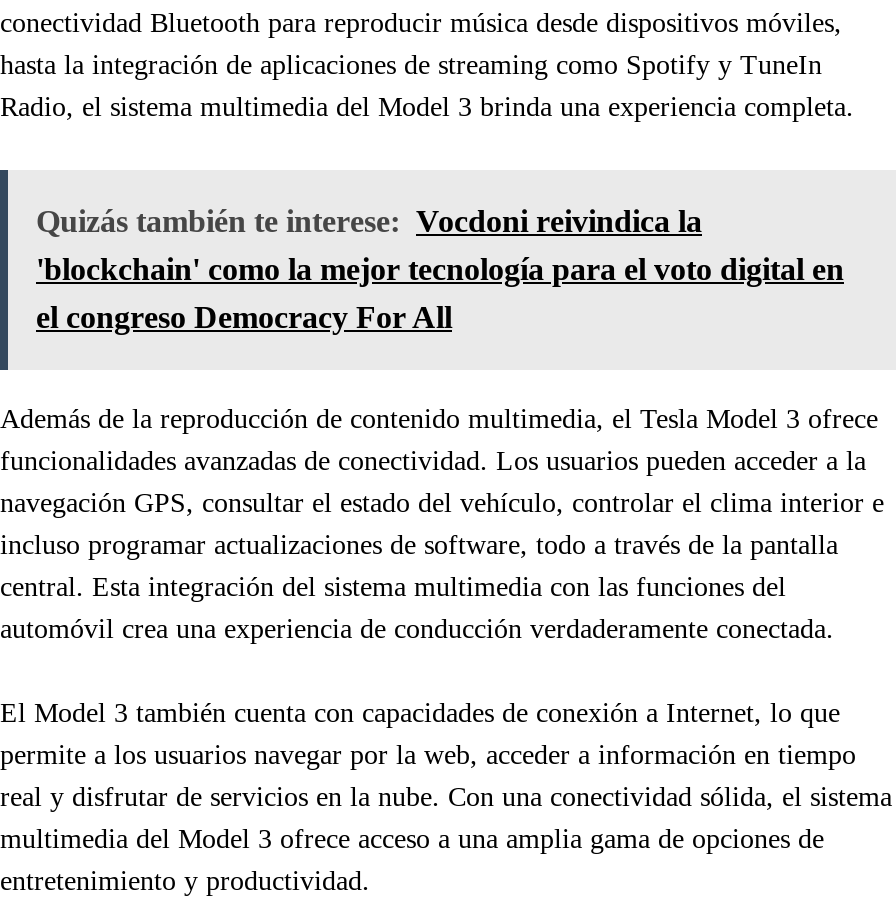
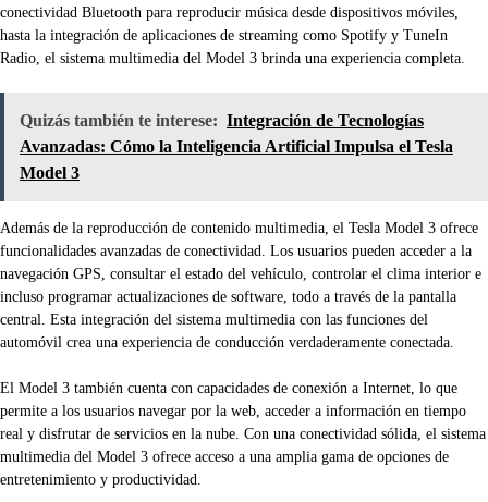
- Quizás también te interese: Vocdoni reivindica la
- 'blockchain' como la mejor tecnología para el voto digital en
- el congreso Democracy For All
+ Quizás también te interese: Integración de Tecnologías
+ Avanzadas: Cómo la Inteligencia Artificial Impulsa el Tesla
+ Model 3
